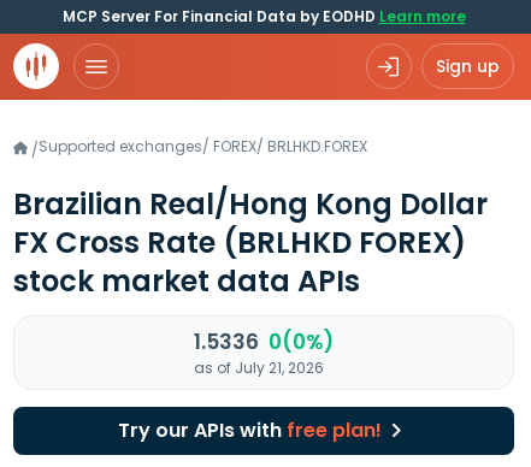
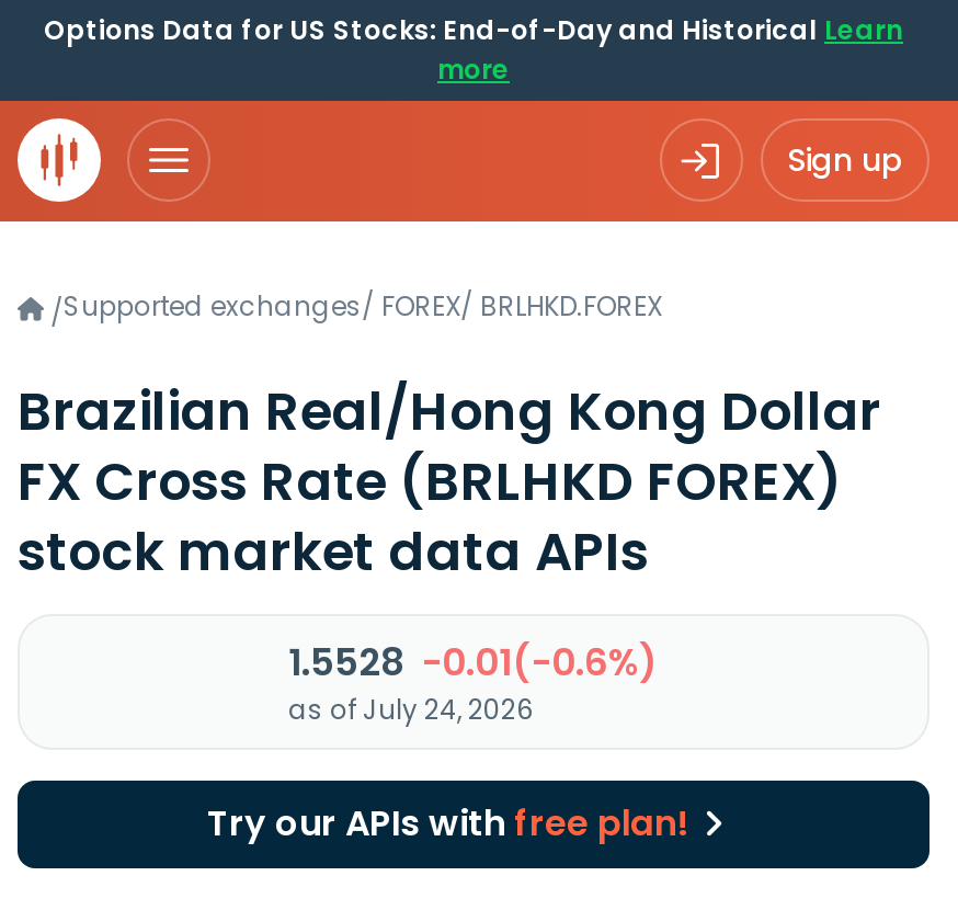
- MCP Server For Financial Data by EODHD Learn more
+ Options Data for US Stocks: End-of-Day and Historical Learn
+ more

- 1.5336 0(0%)
+ 1.5528 -0.01(-0.6%)

- as of July 21, 2026
+ as of July 24, 2026
